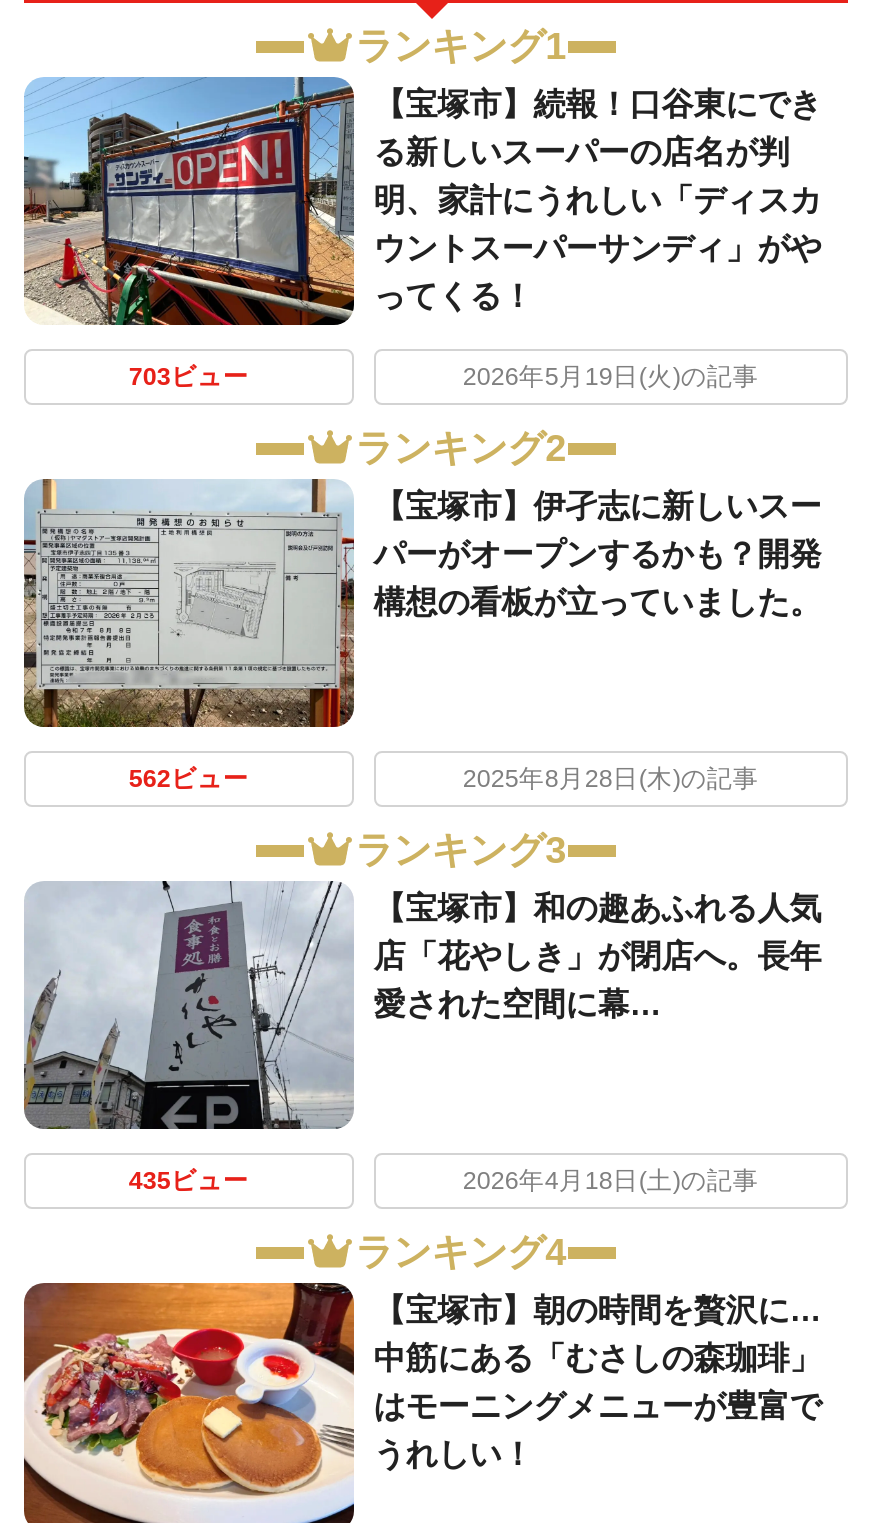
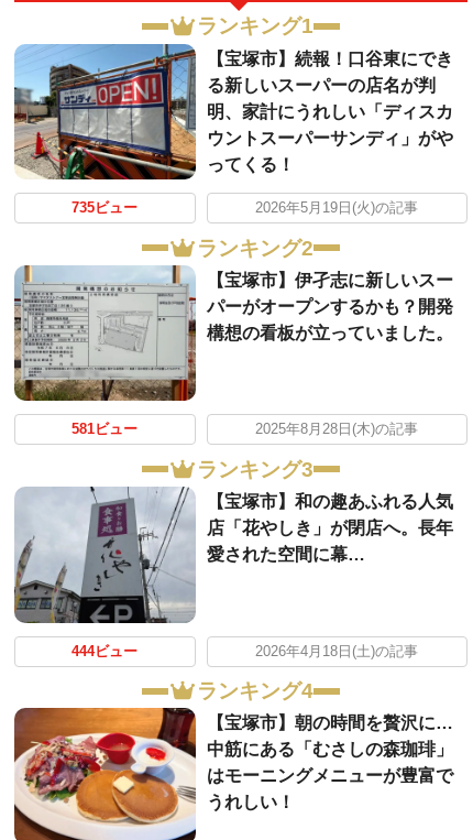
- 703ビュー
+ 735ビュー

- 562ビュー
+ 581ビュー

- 435ビュー
+ 444ビュー
